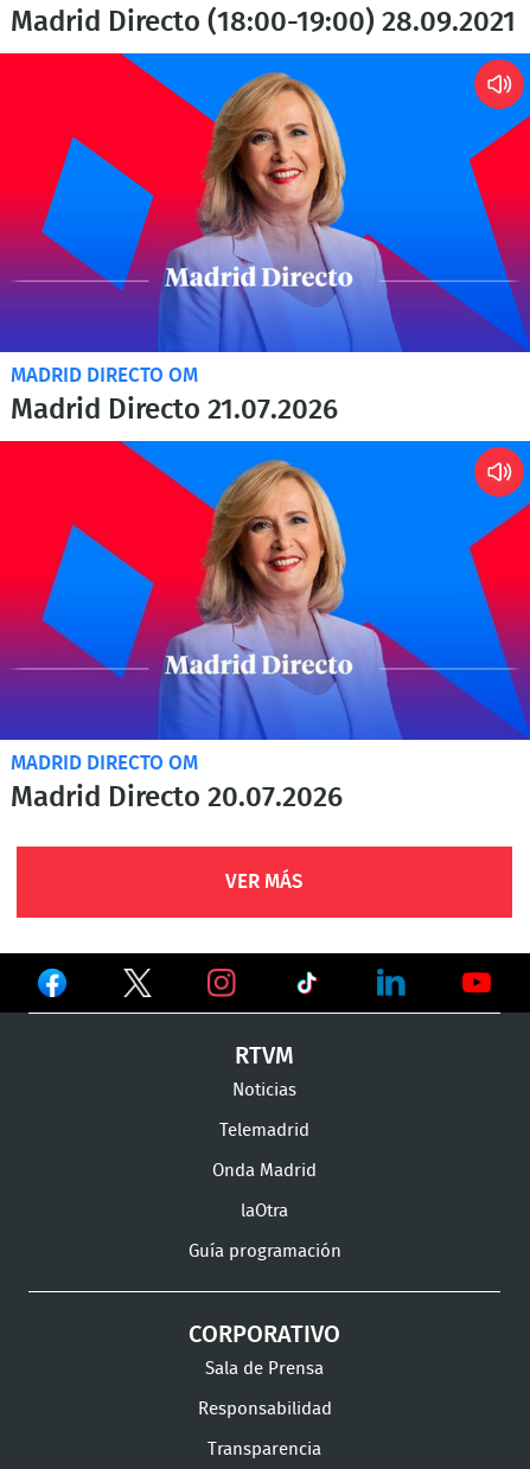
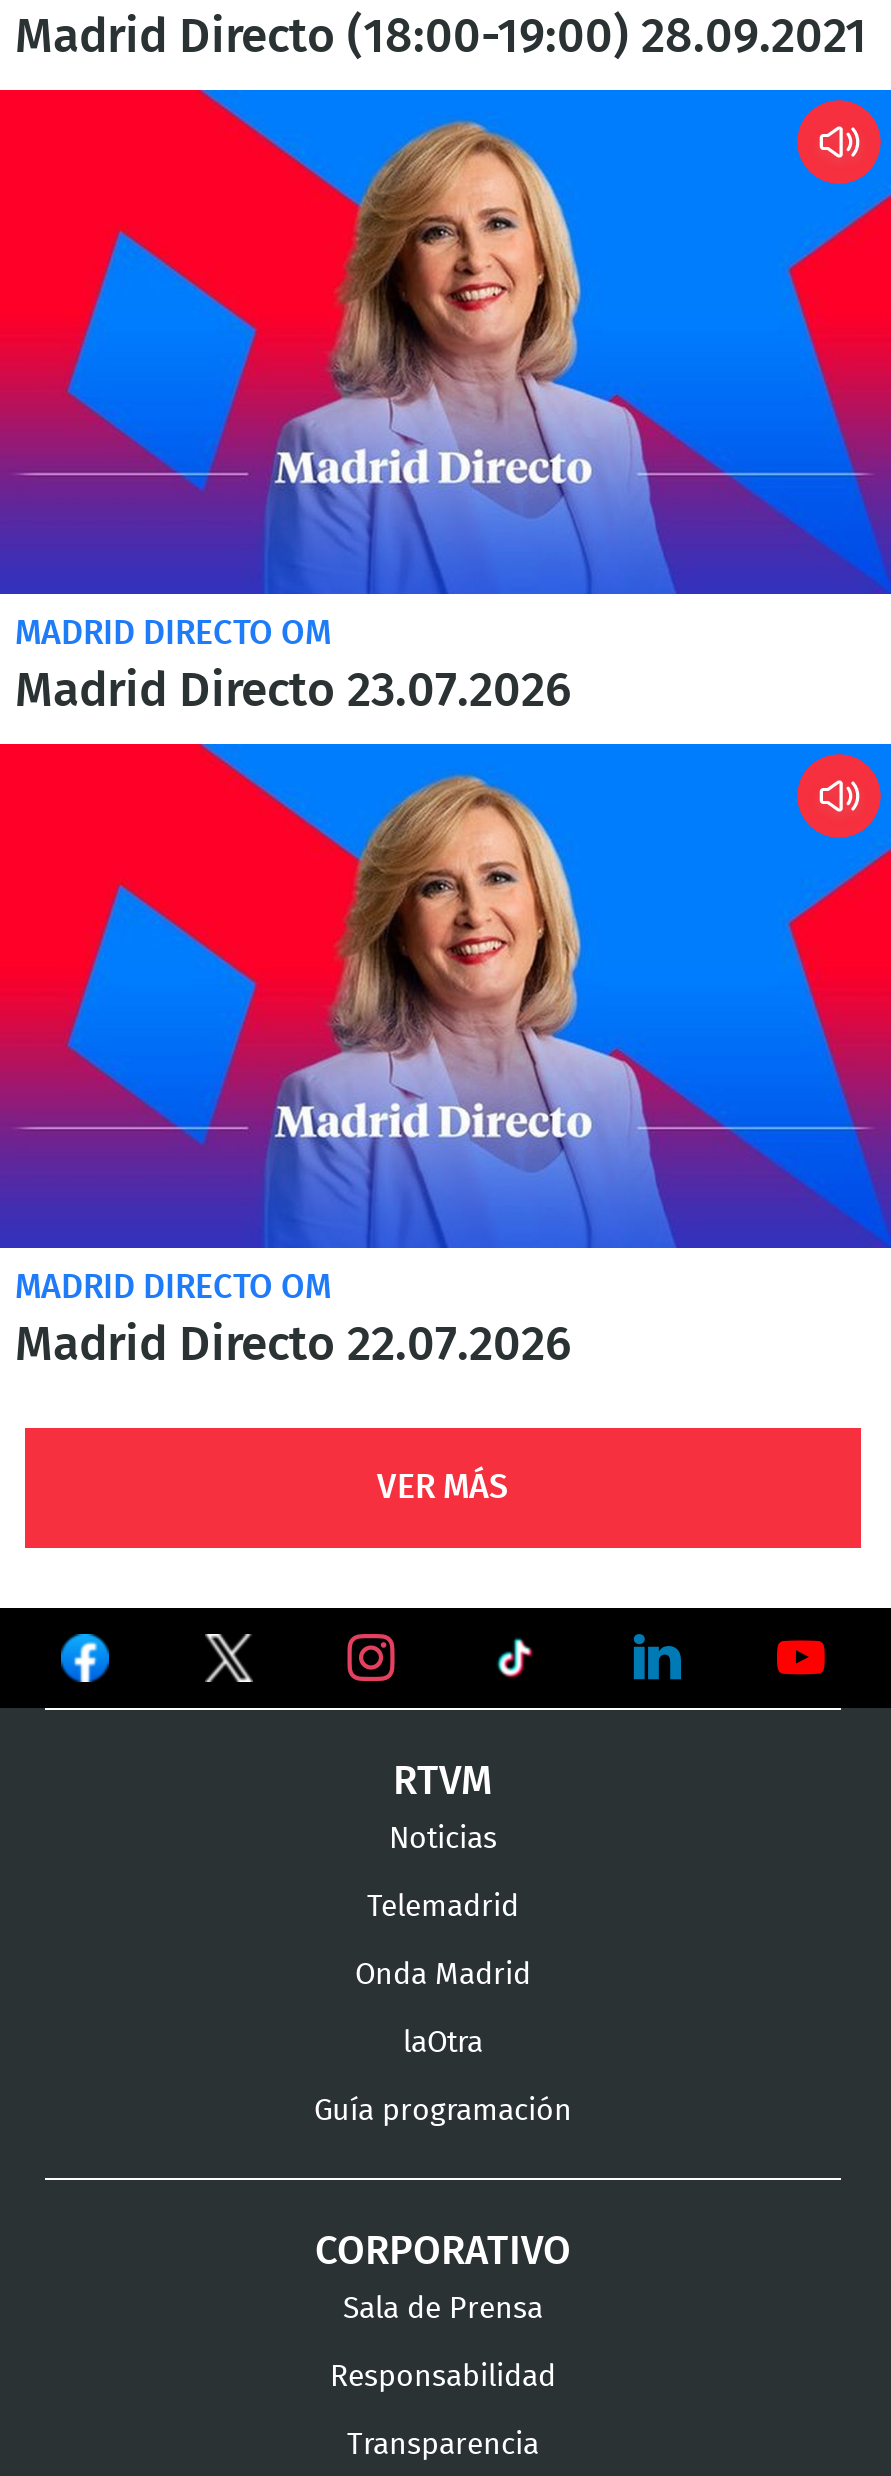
- Madrid Directo 21.07.2026
+ Madrid Directo 23.07.2026

- Madrid Directo 20.07.2026
+ Madrid Directo 22.07.2026
